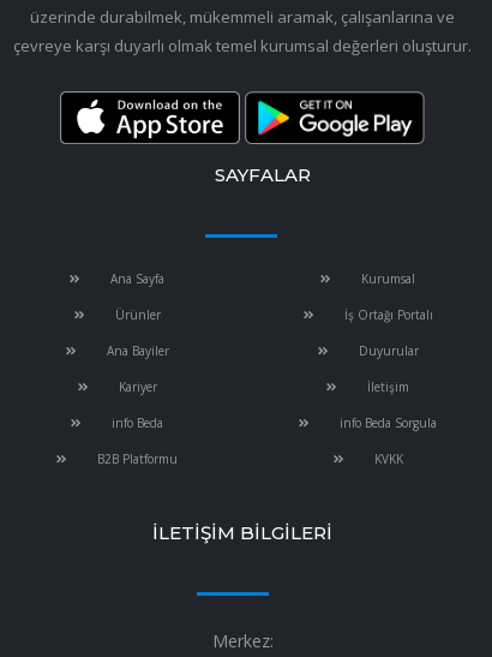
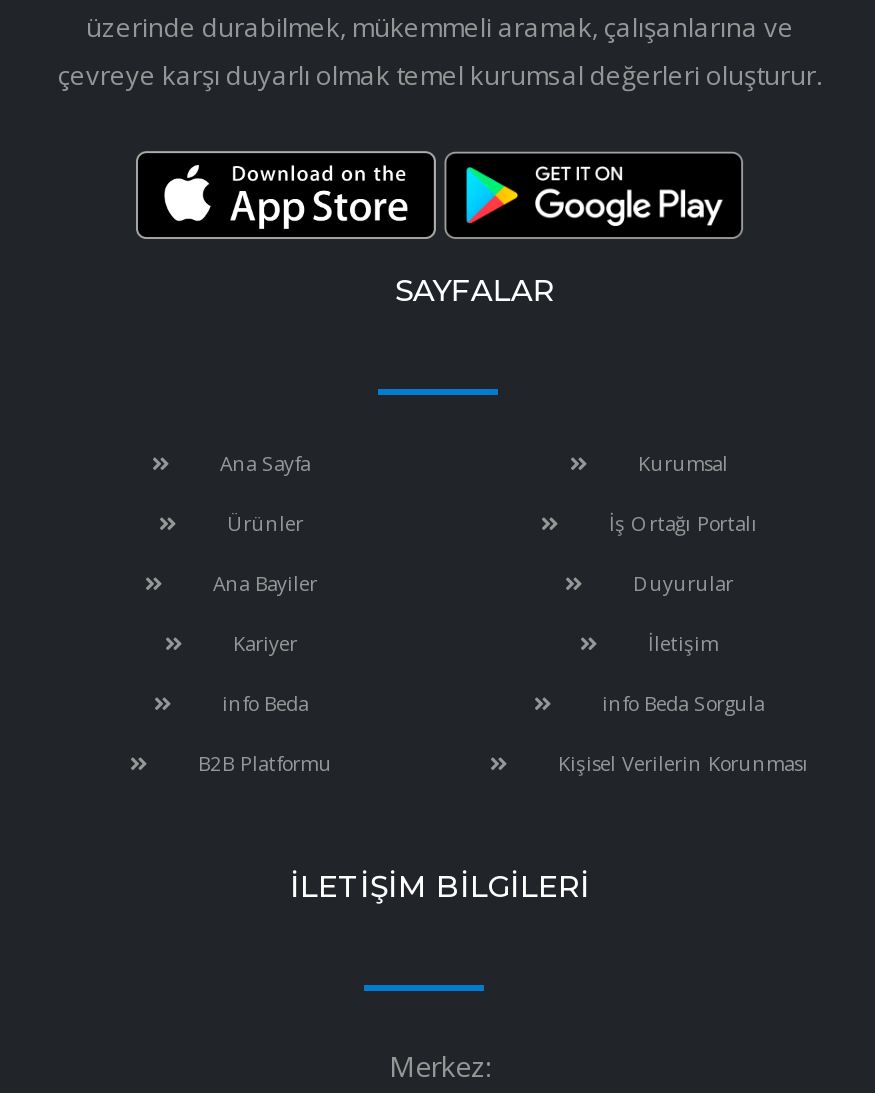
- KVKK
+ Kişisel Verilerin Korunması
